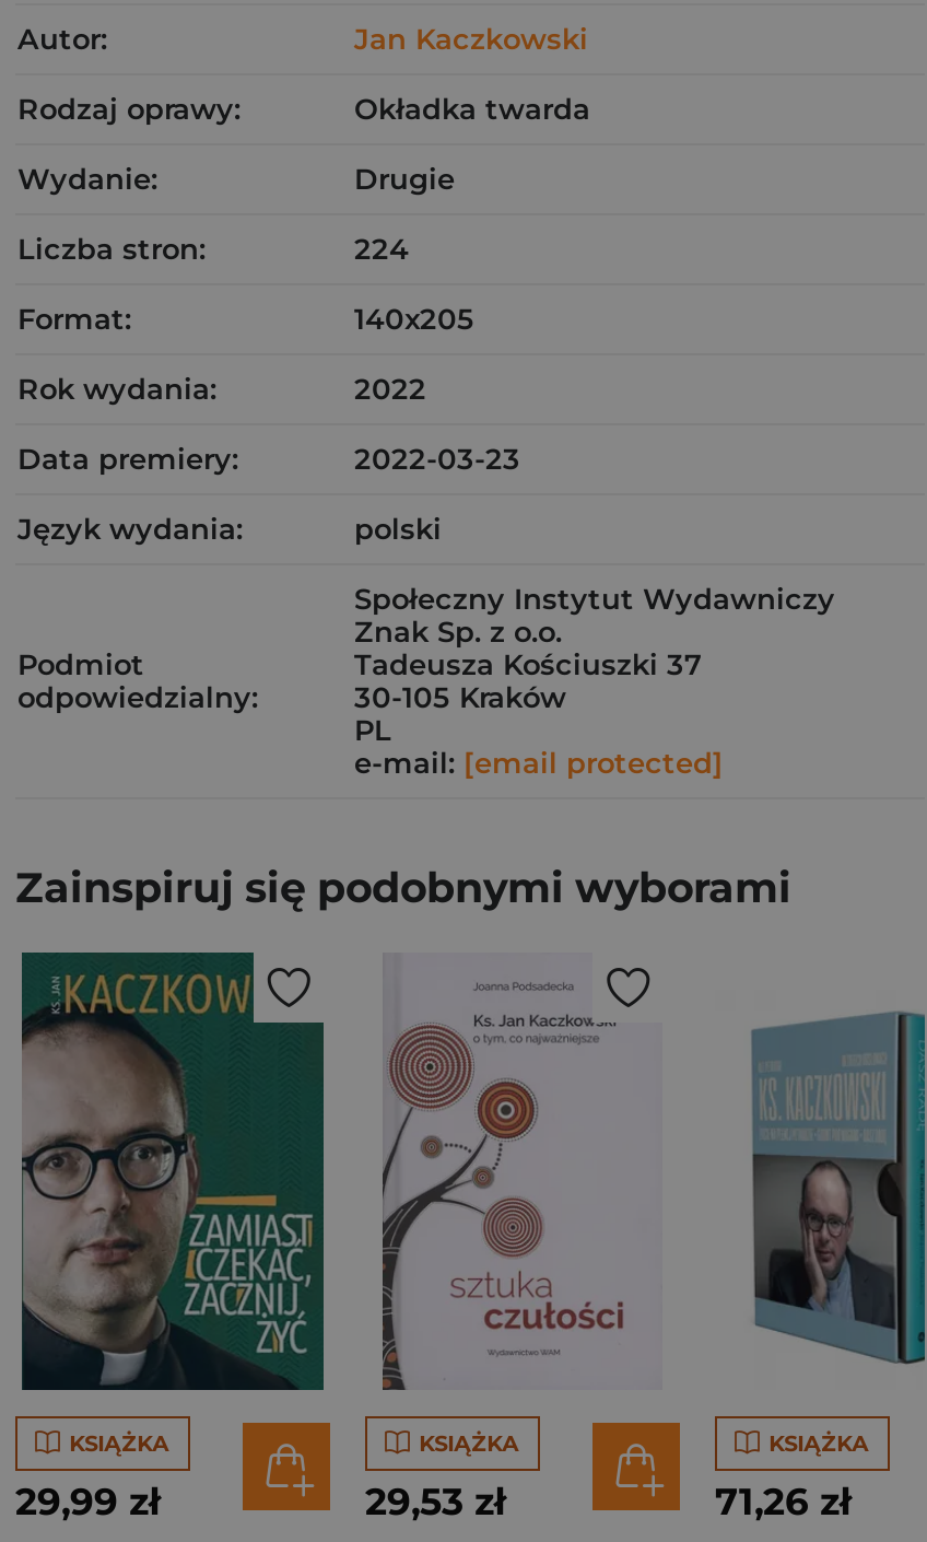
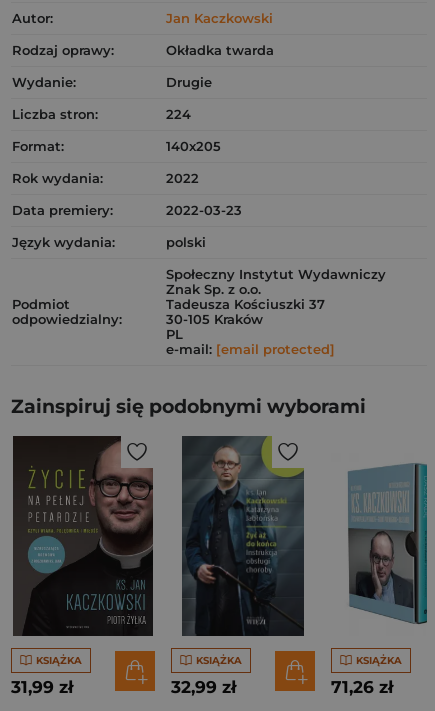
- [image]
+ [image]

- [image]
- 29,53 zł
+ [image]
+ 32,99 zł

- 29,99 zł
+ 31,99 zł
